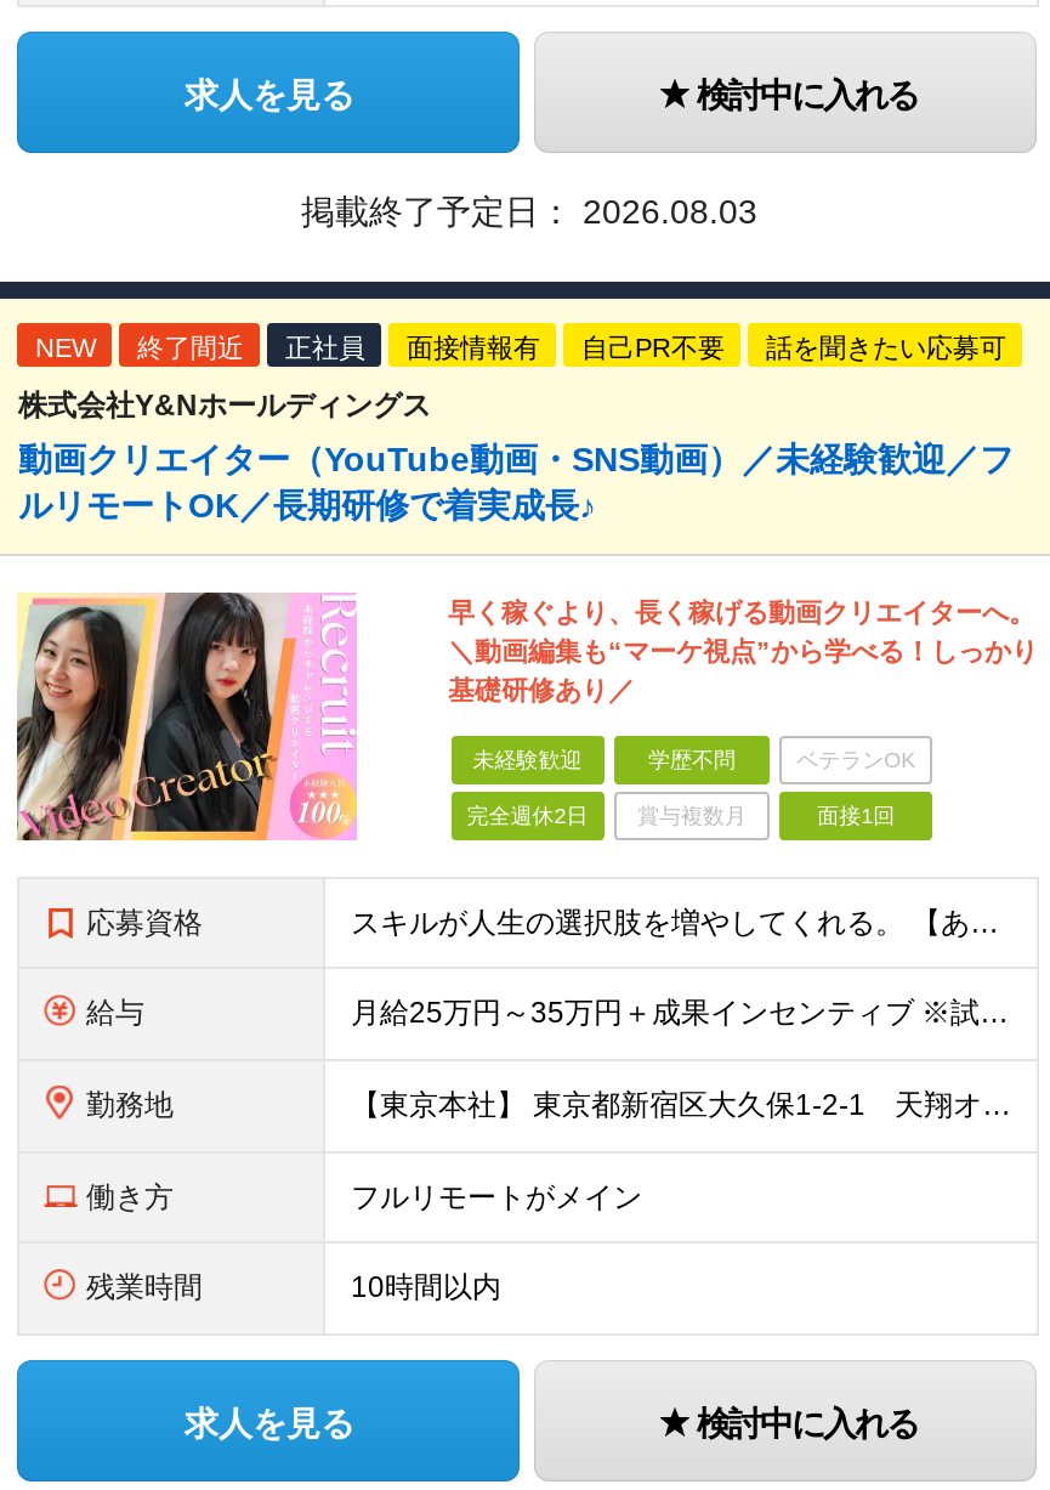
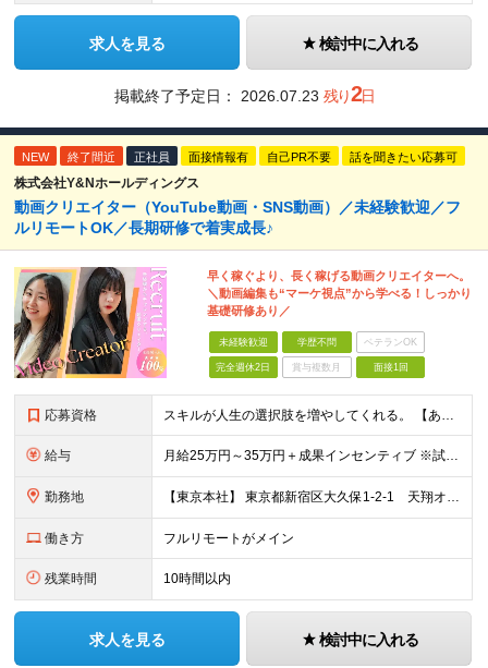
- 掲載終了予定日：2026.08.03
+ 掲載終了予定日：2026.07.23 残り2日
